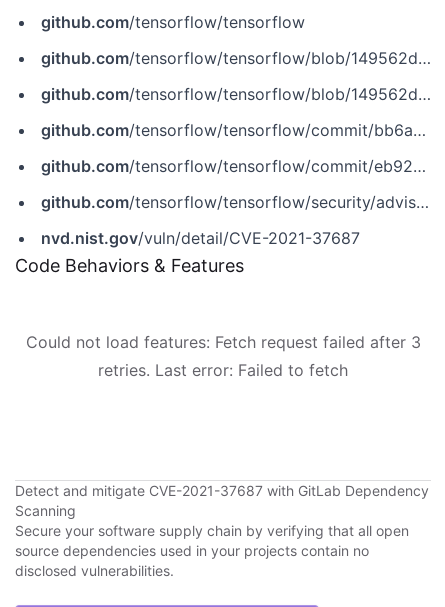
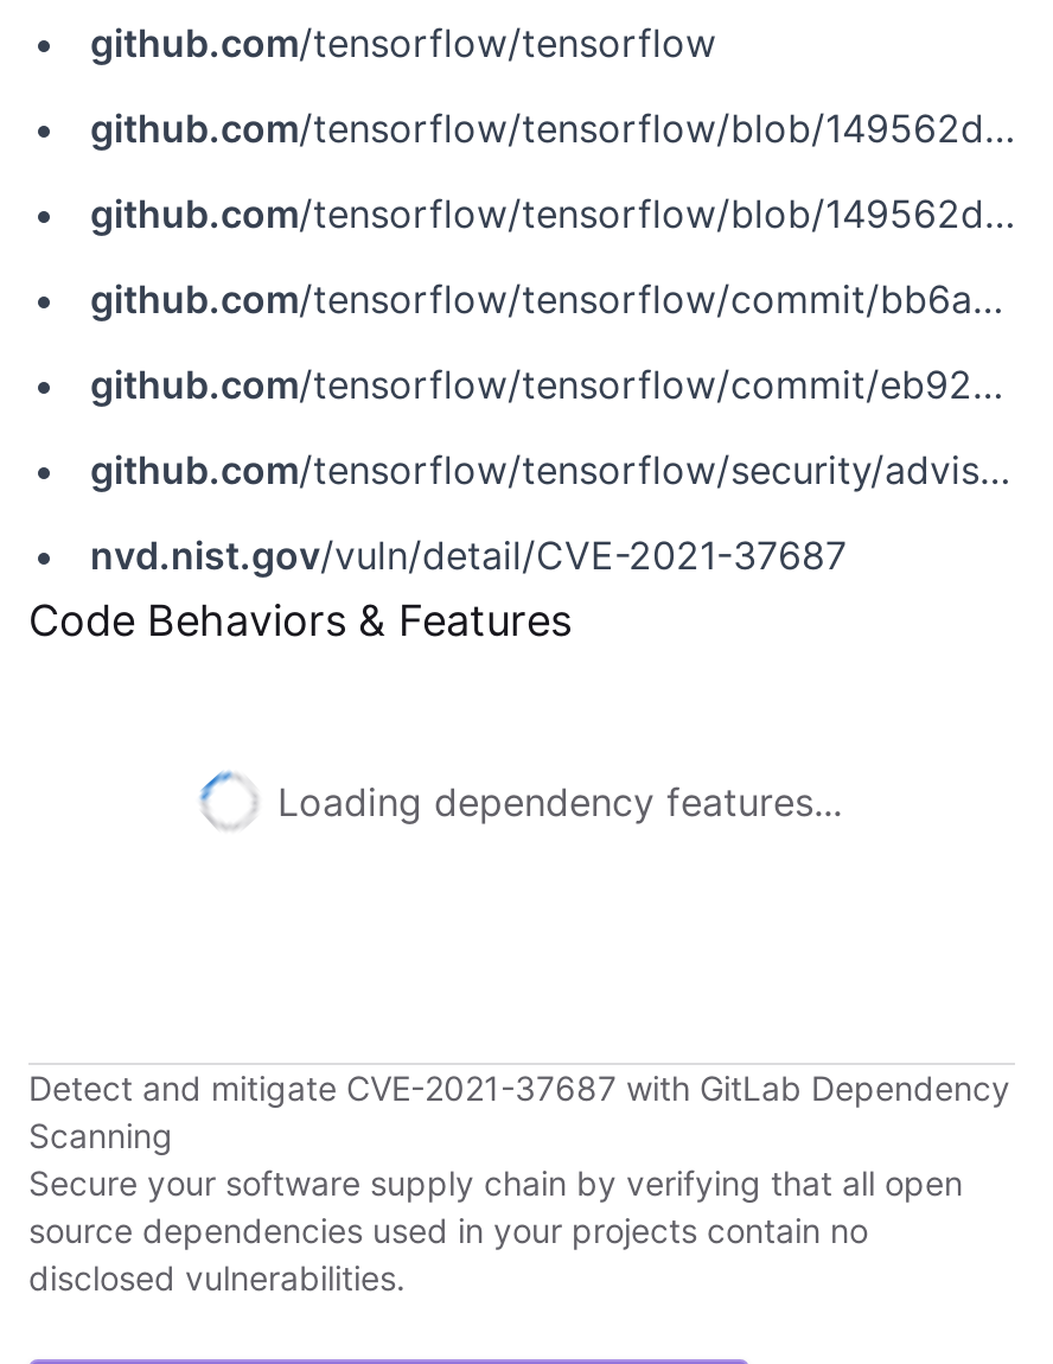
- Could not load features: Fetch request failed after 3
- retries. Last error: Failed to fetch
+ Loading dependency features...
